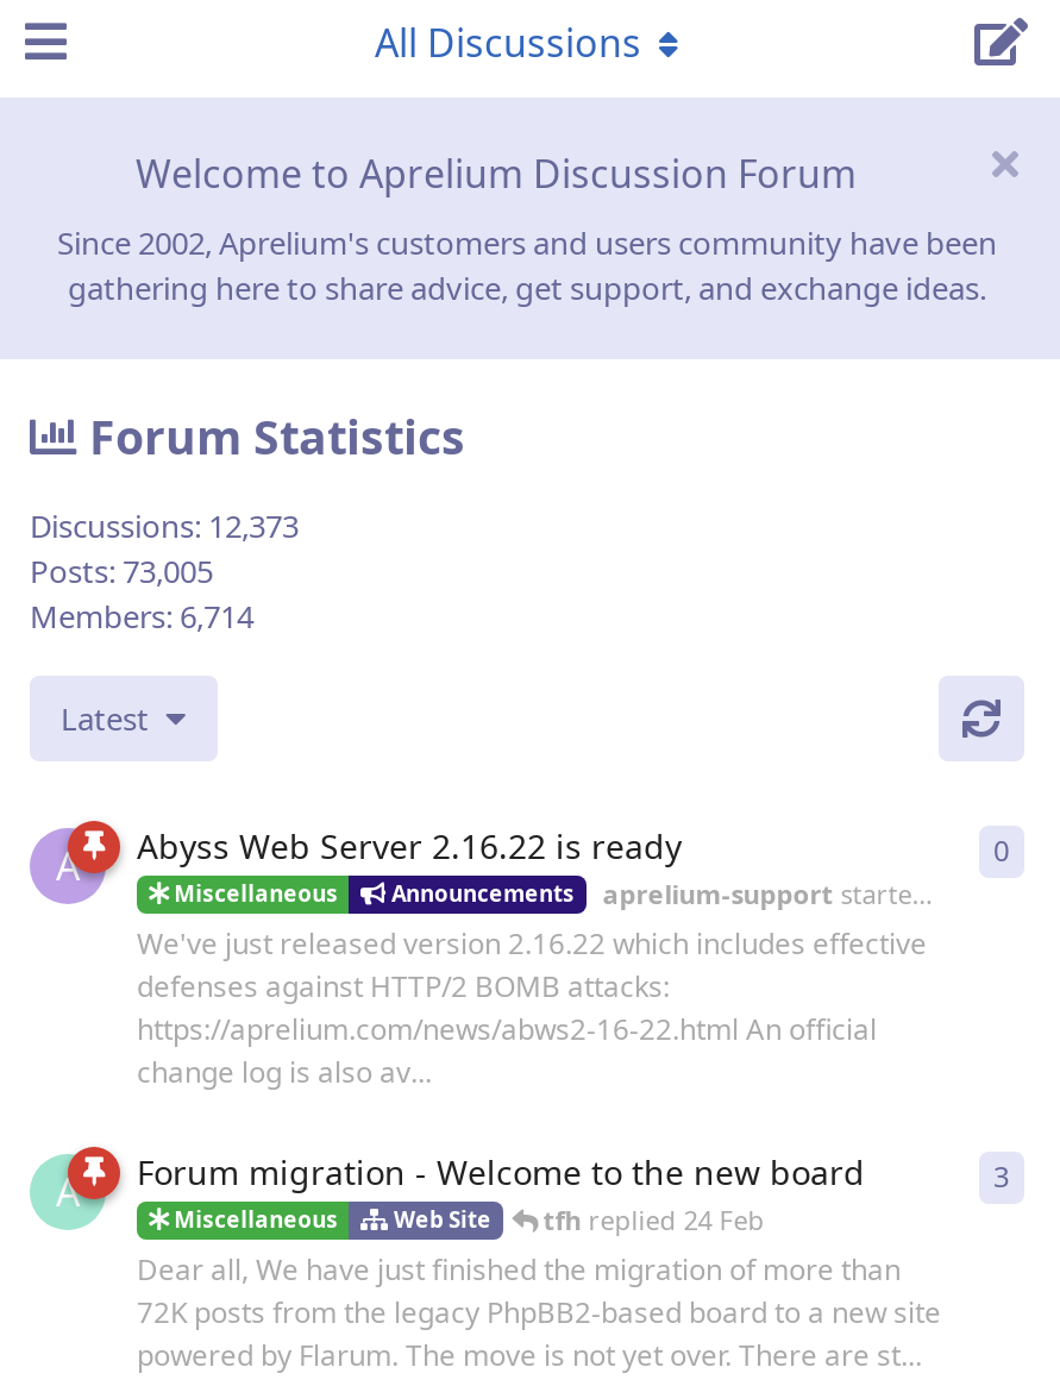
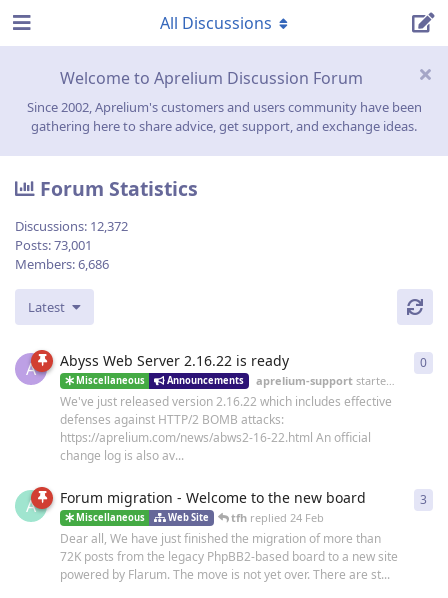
- Discussions: 12,373
+ Discussions: 12,372

- Posts: 73,005
+ Posts: 73,001

- Members: 6,714
+ Members: 6,686
